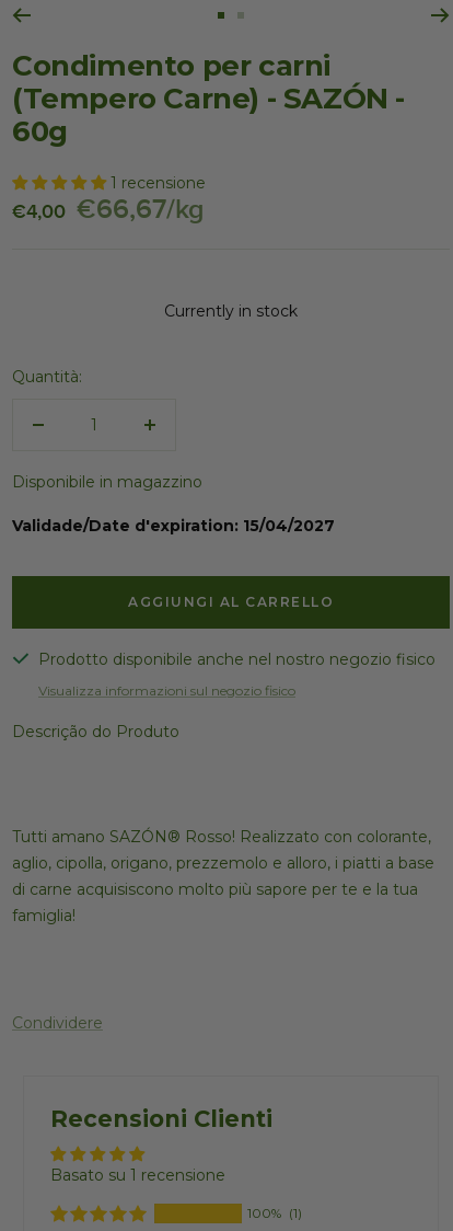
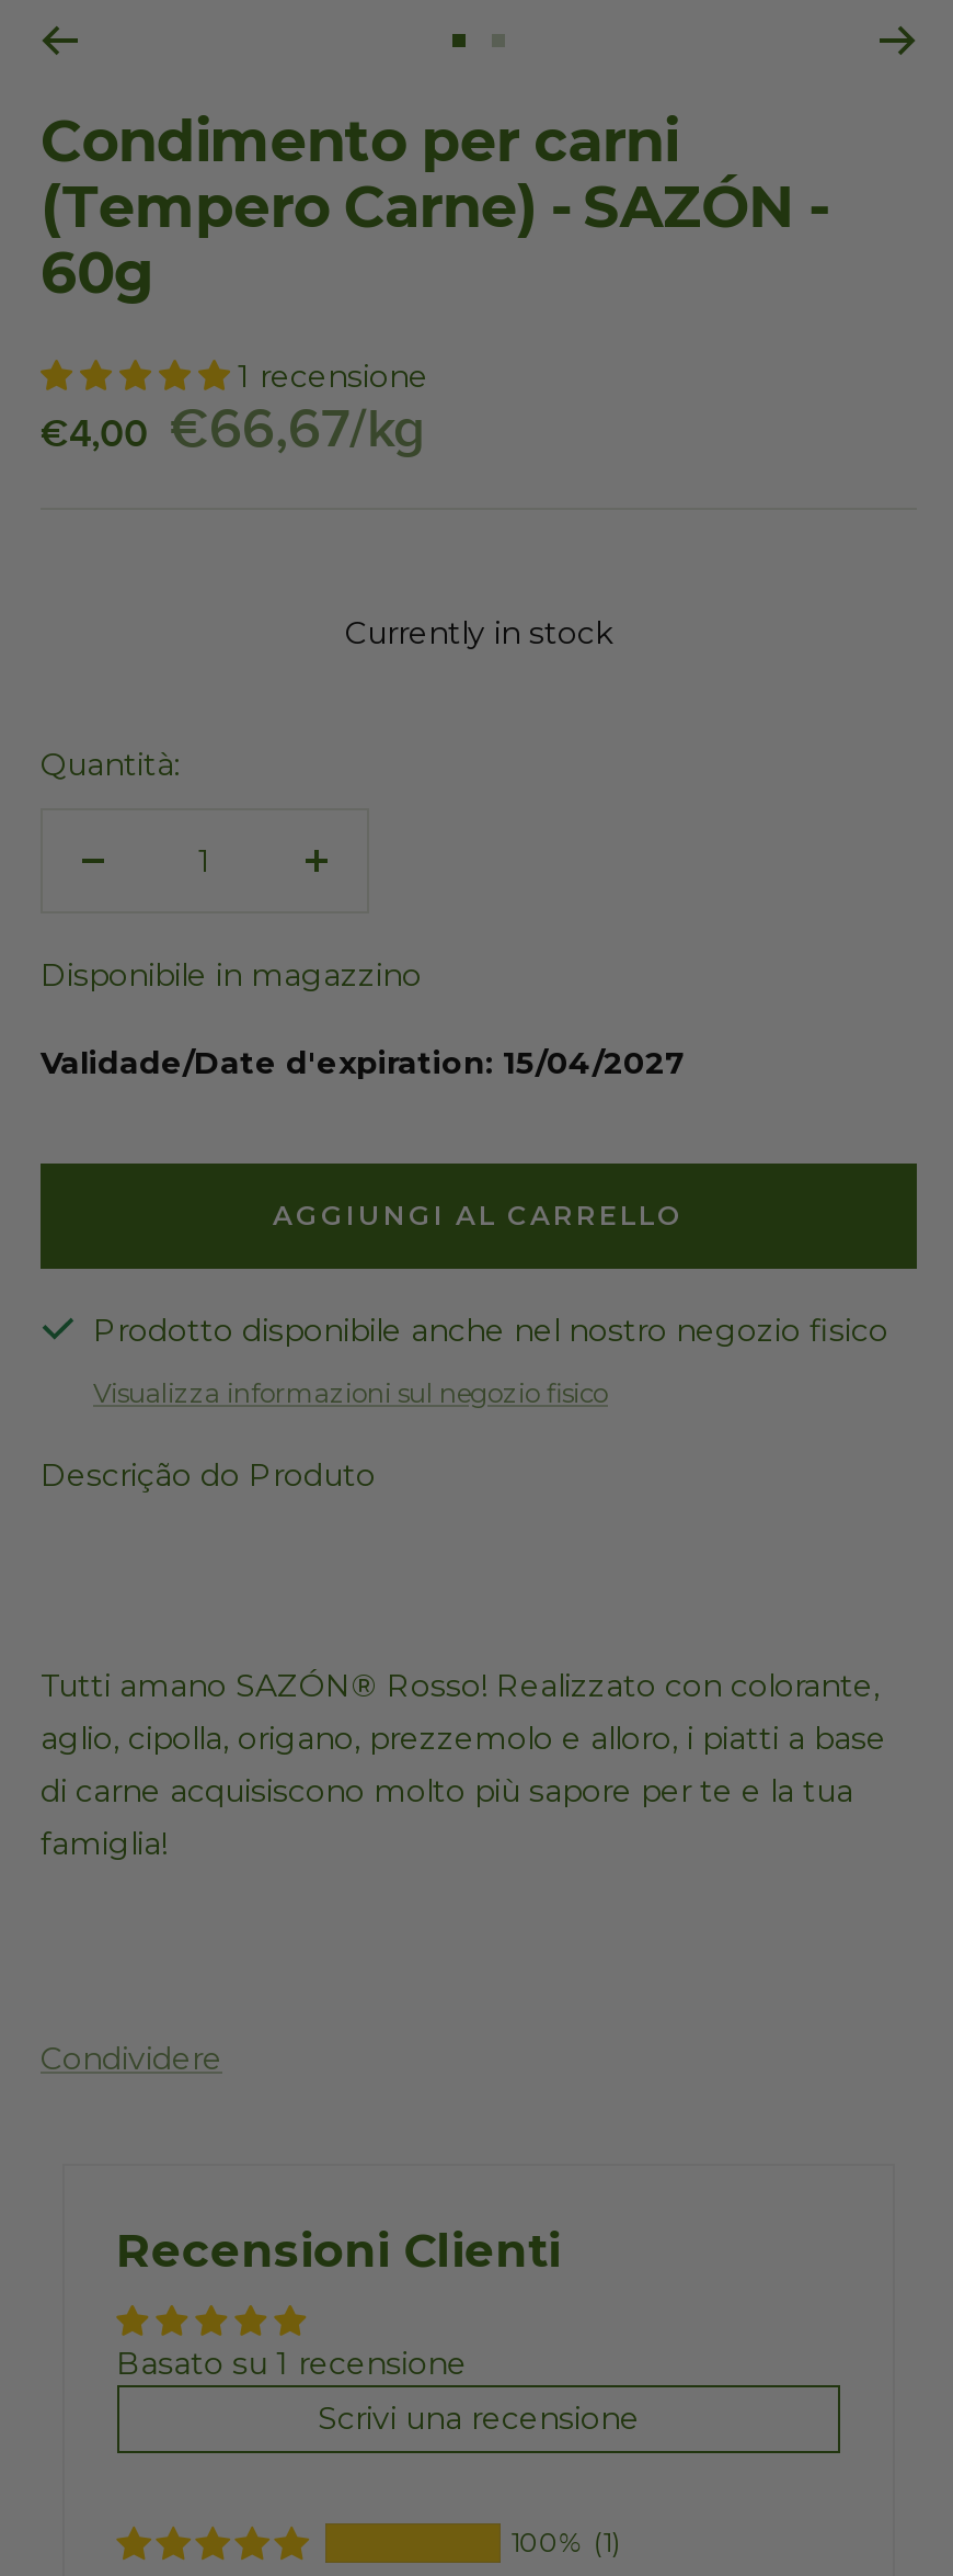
+ Scrivi una recensione
